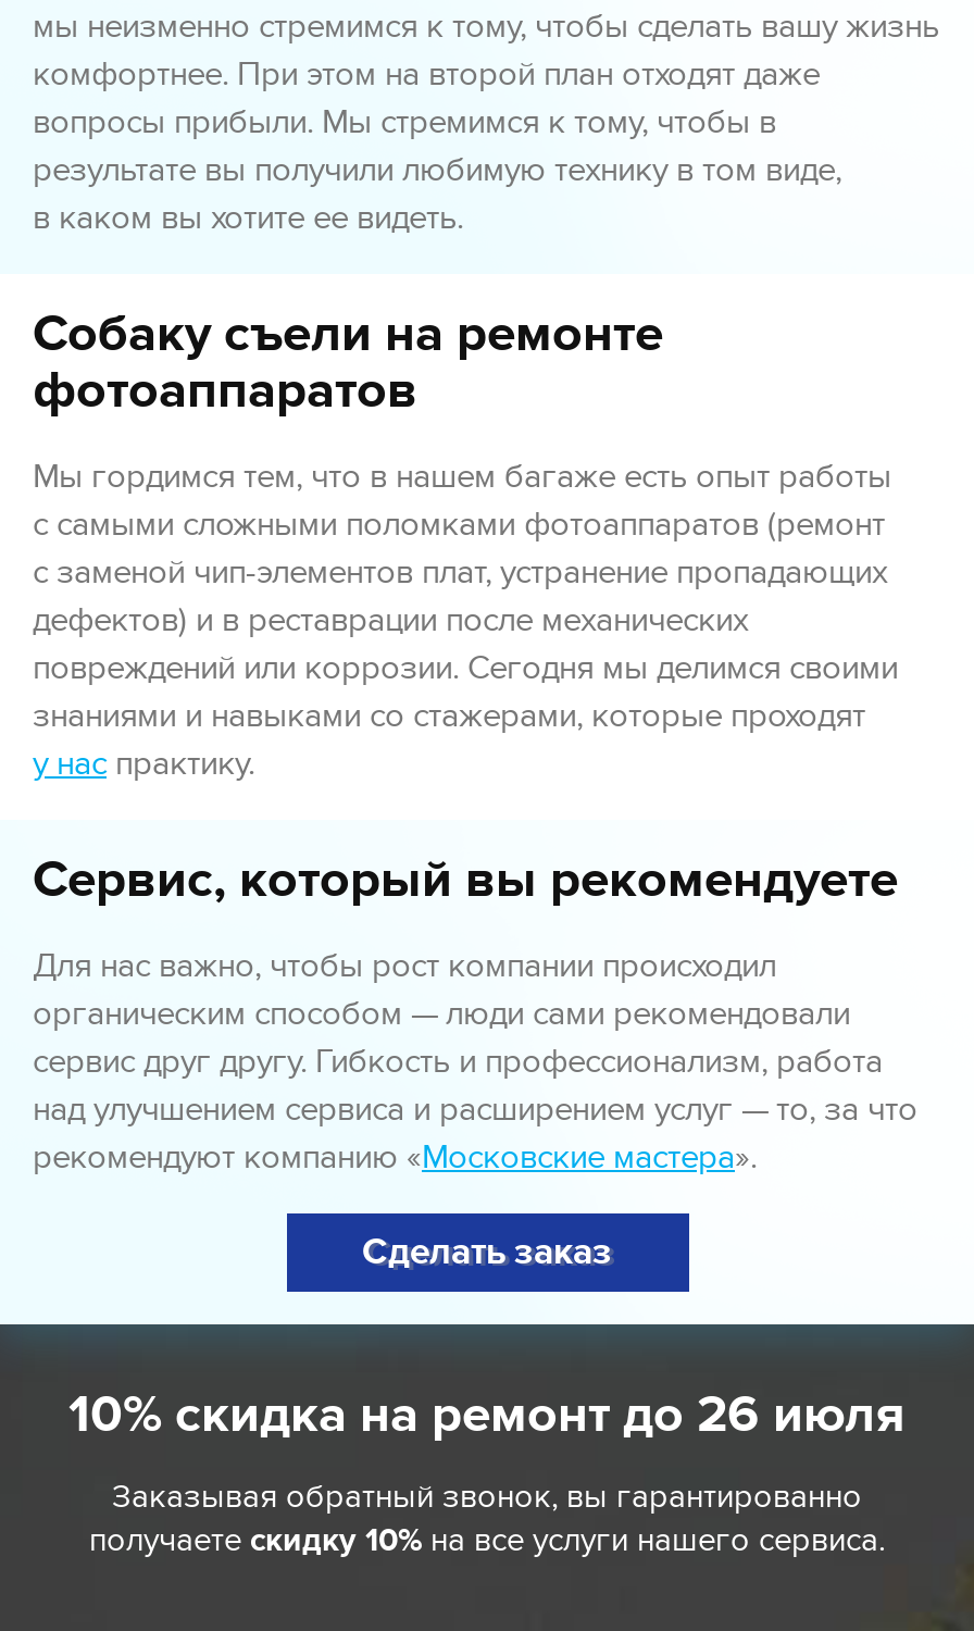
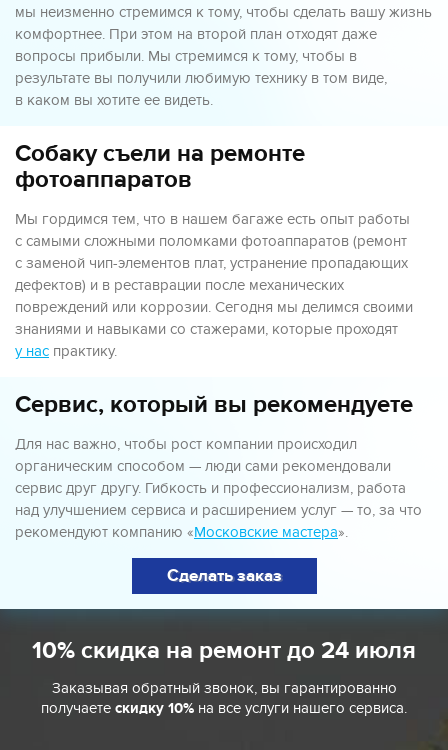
- 10% скидка на ремонт до 26 июля
+ 10% скидка на ремонт до 24 июля
